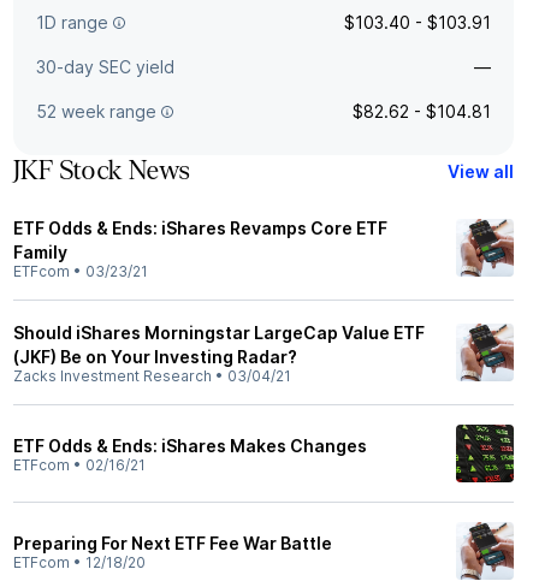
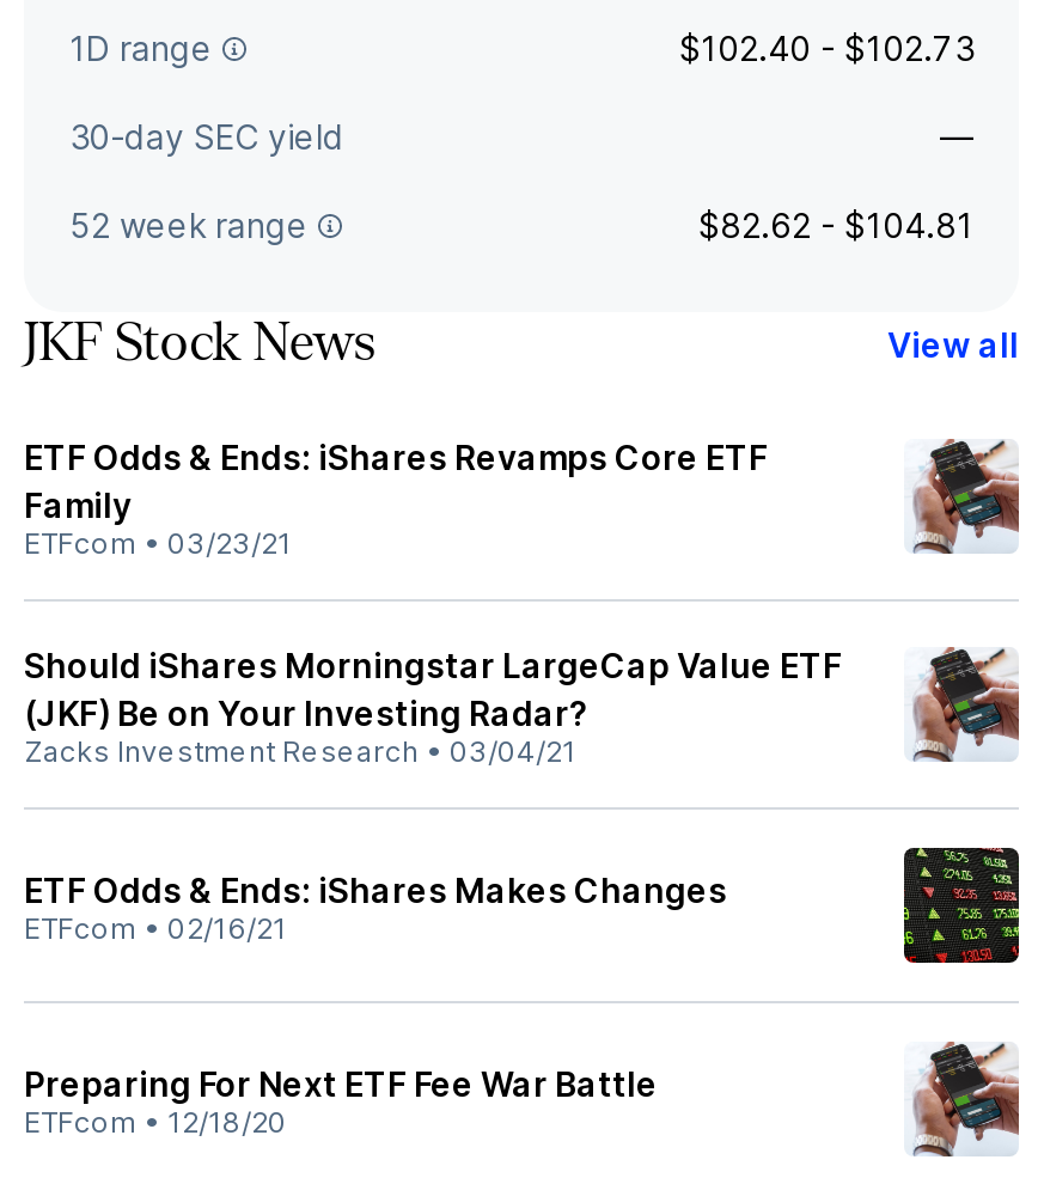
- $103.40 - $103.91
+ $102.40 - $102.73
